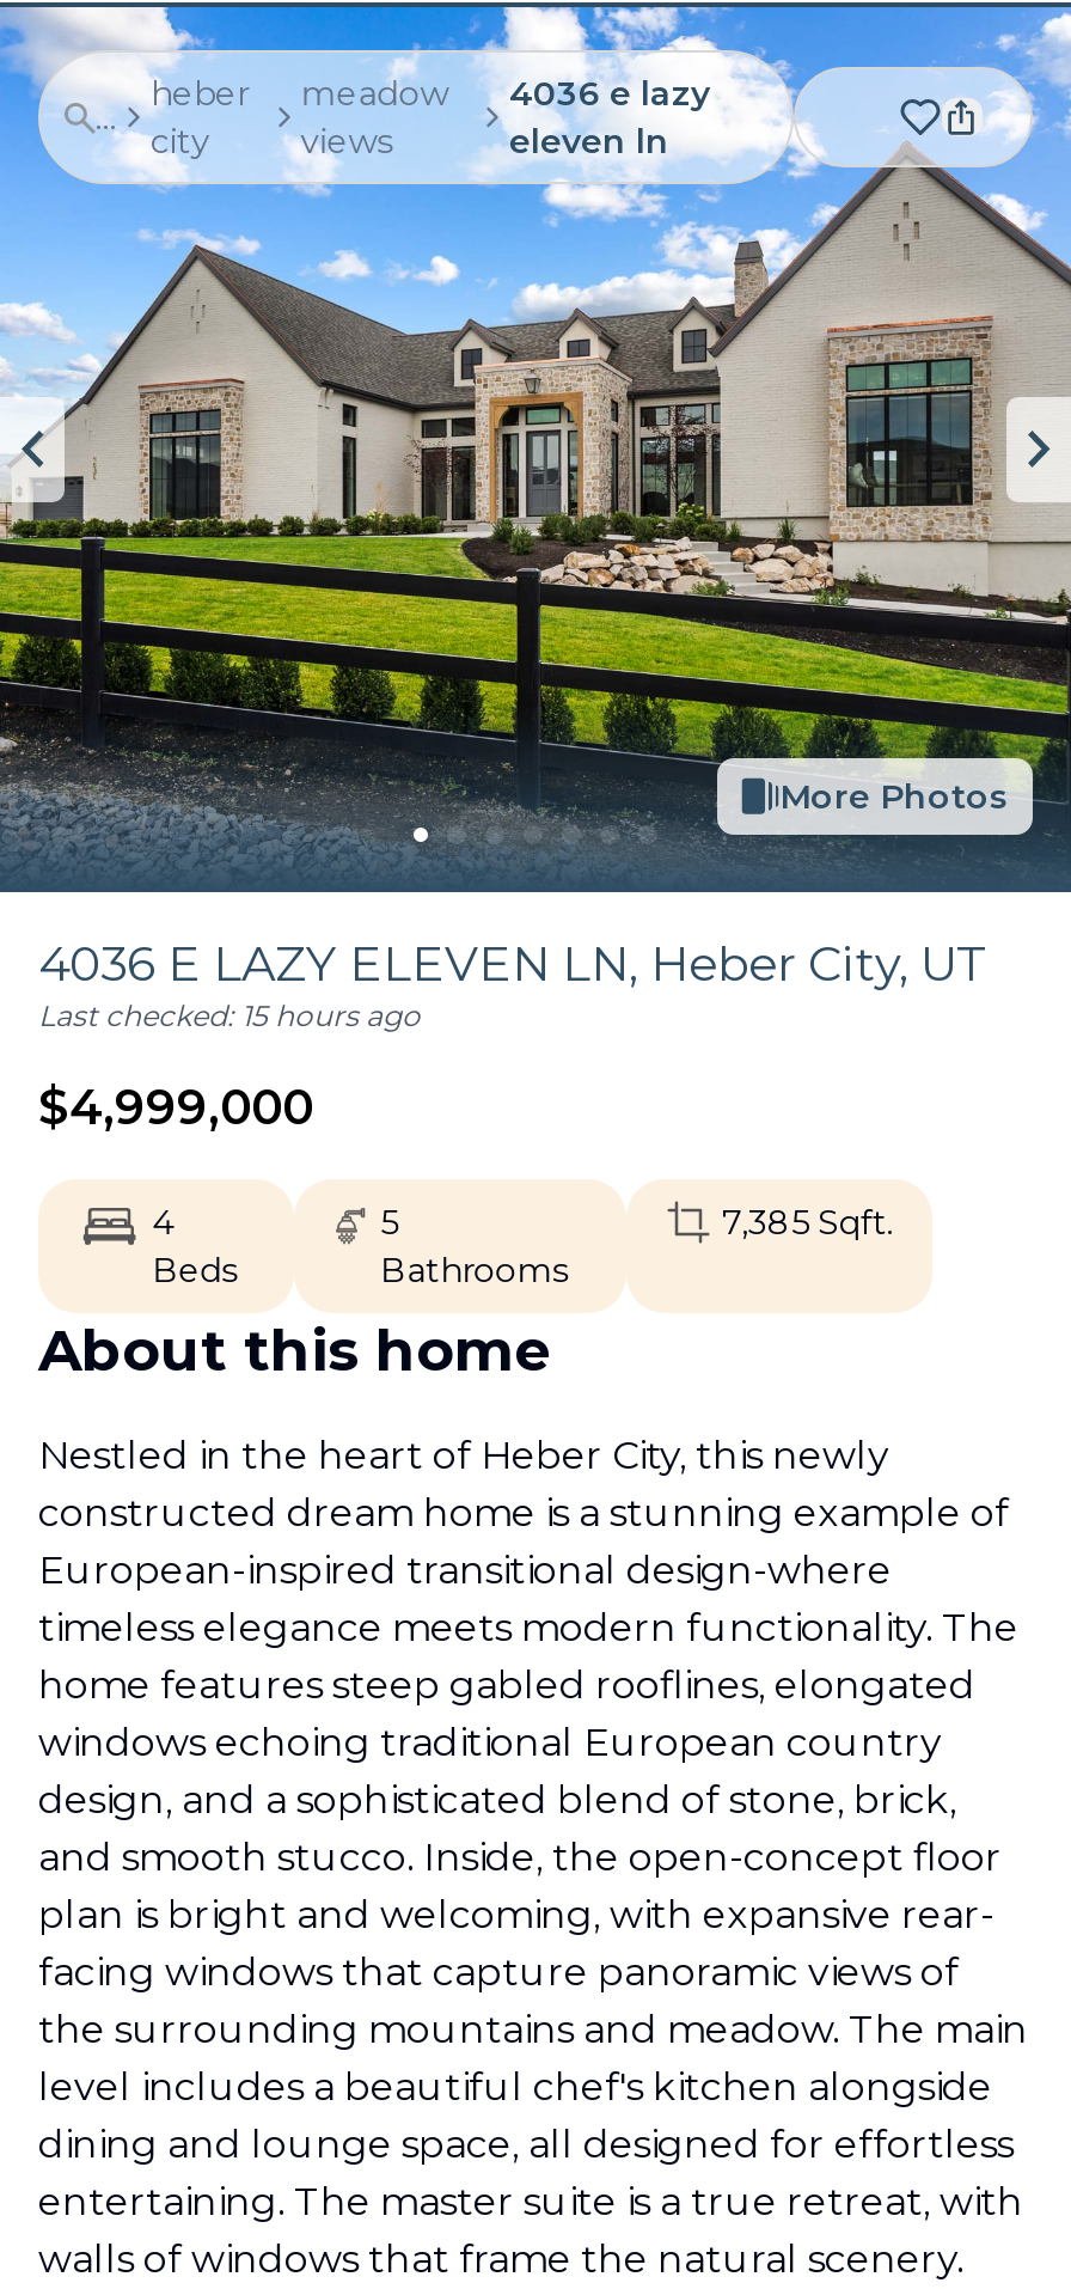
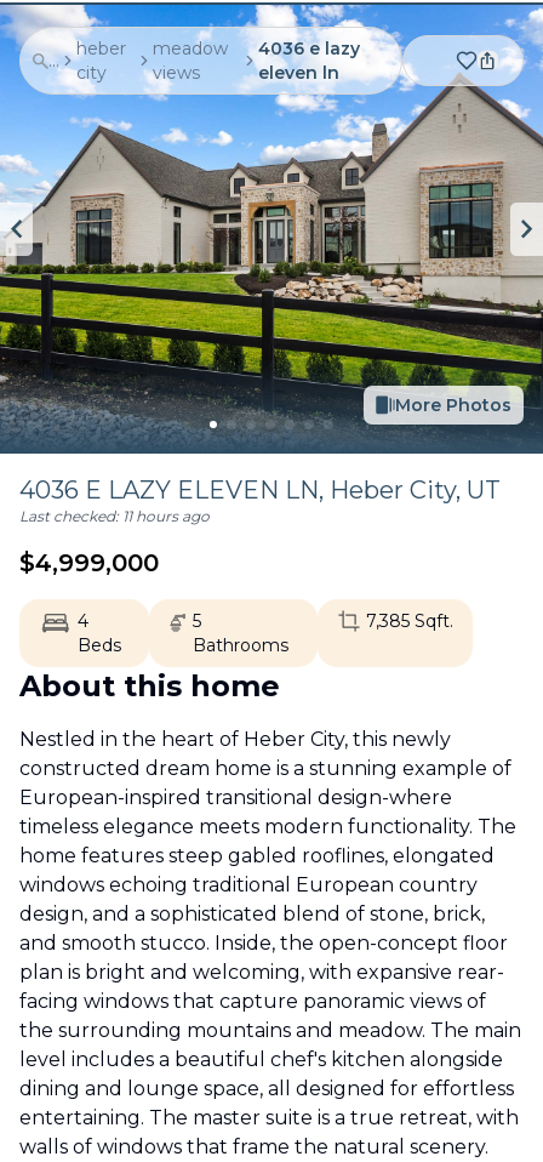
- Last checked: 15 hours ago
+ Last checked: 11 hours ago
